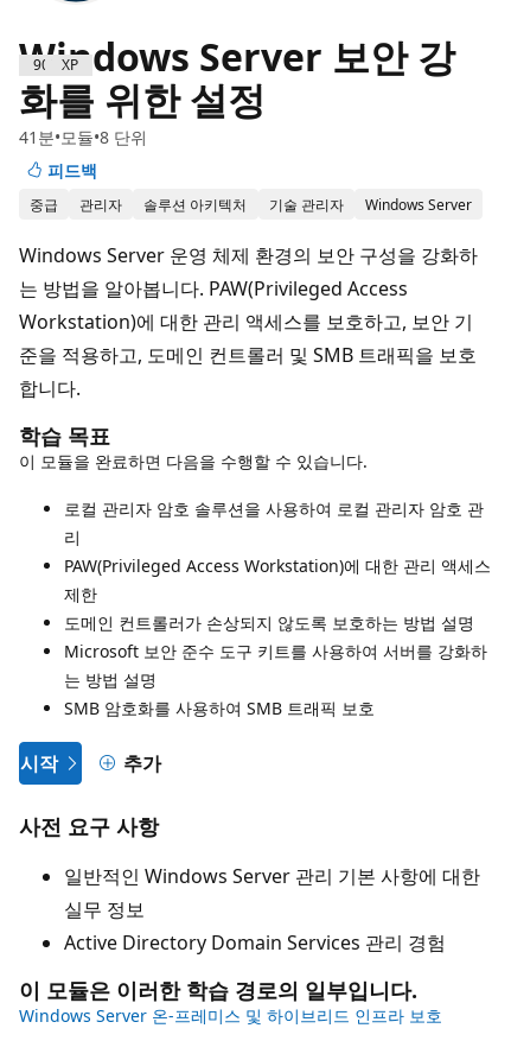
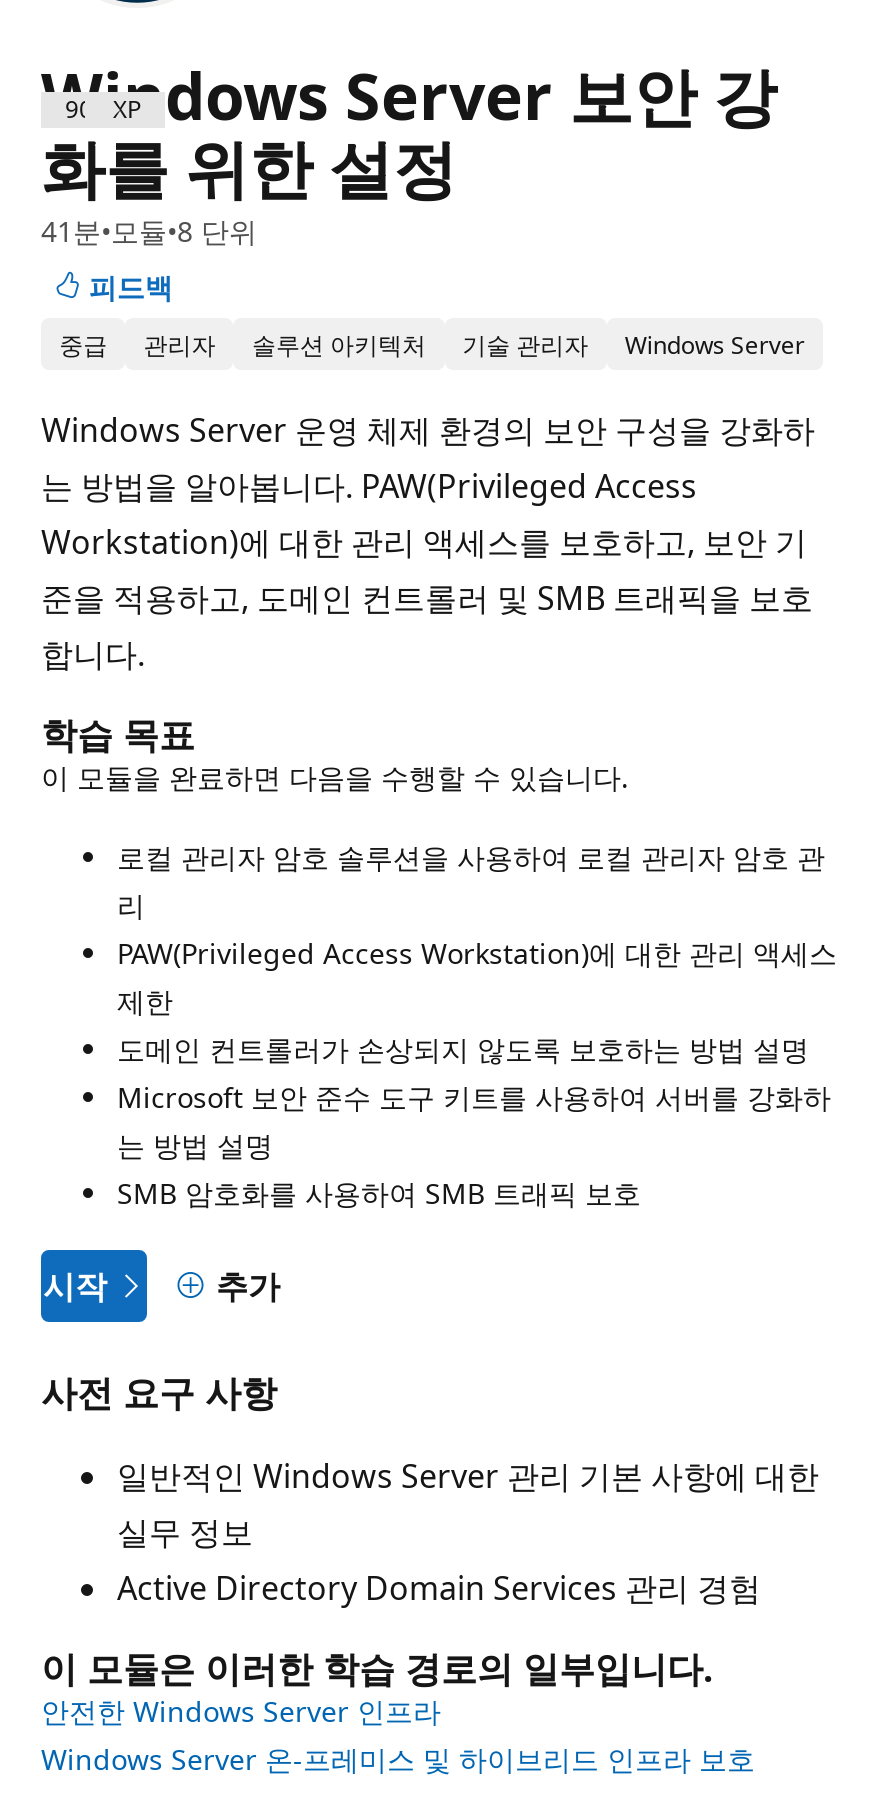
+ 안전한 Windows Server 인프라
